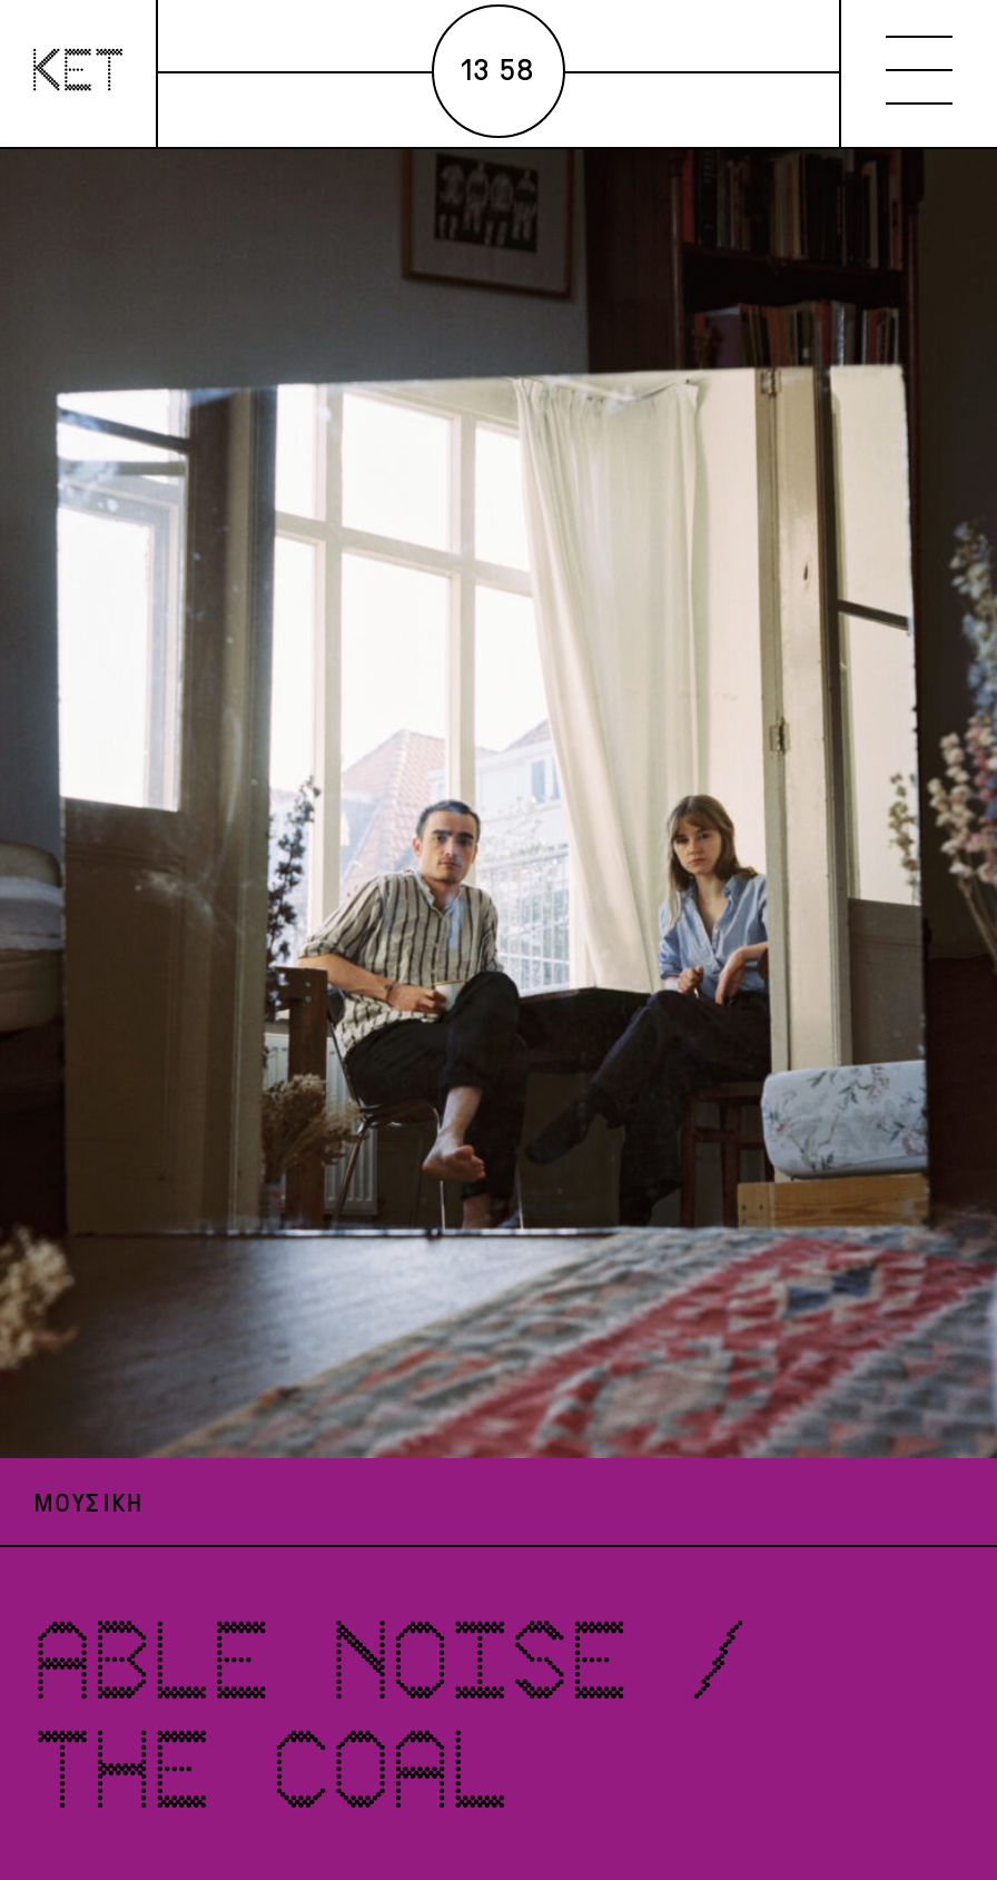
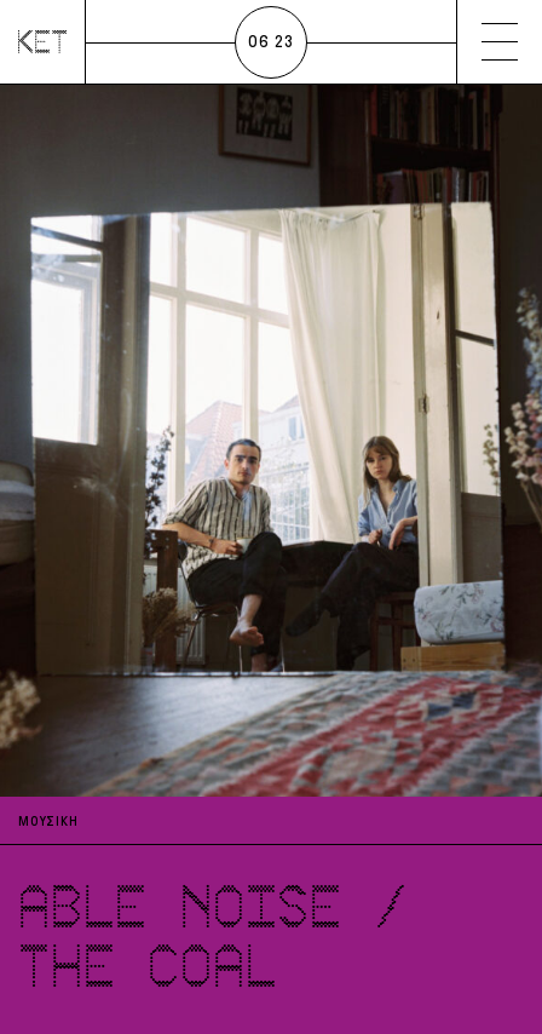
- 13 58
+ 06 23
